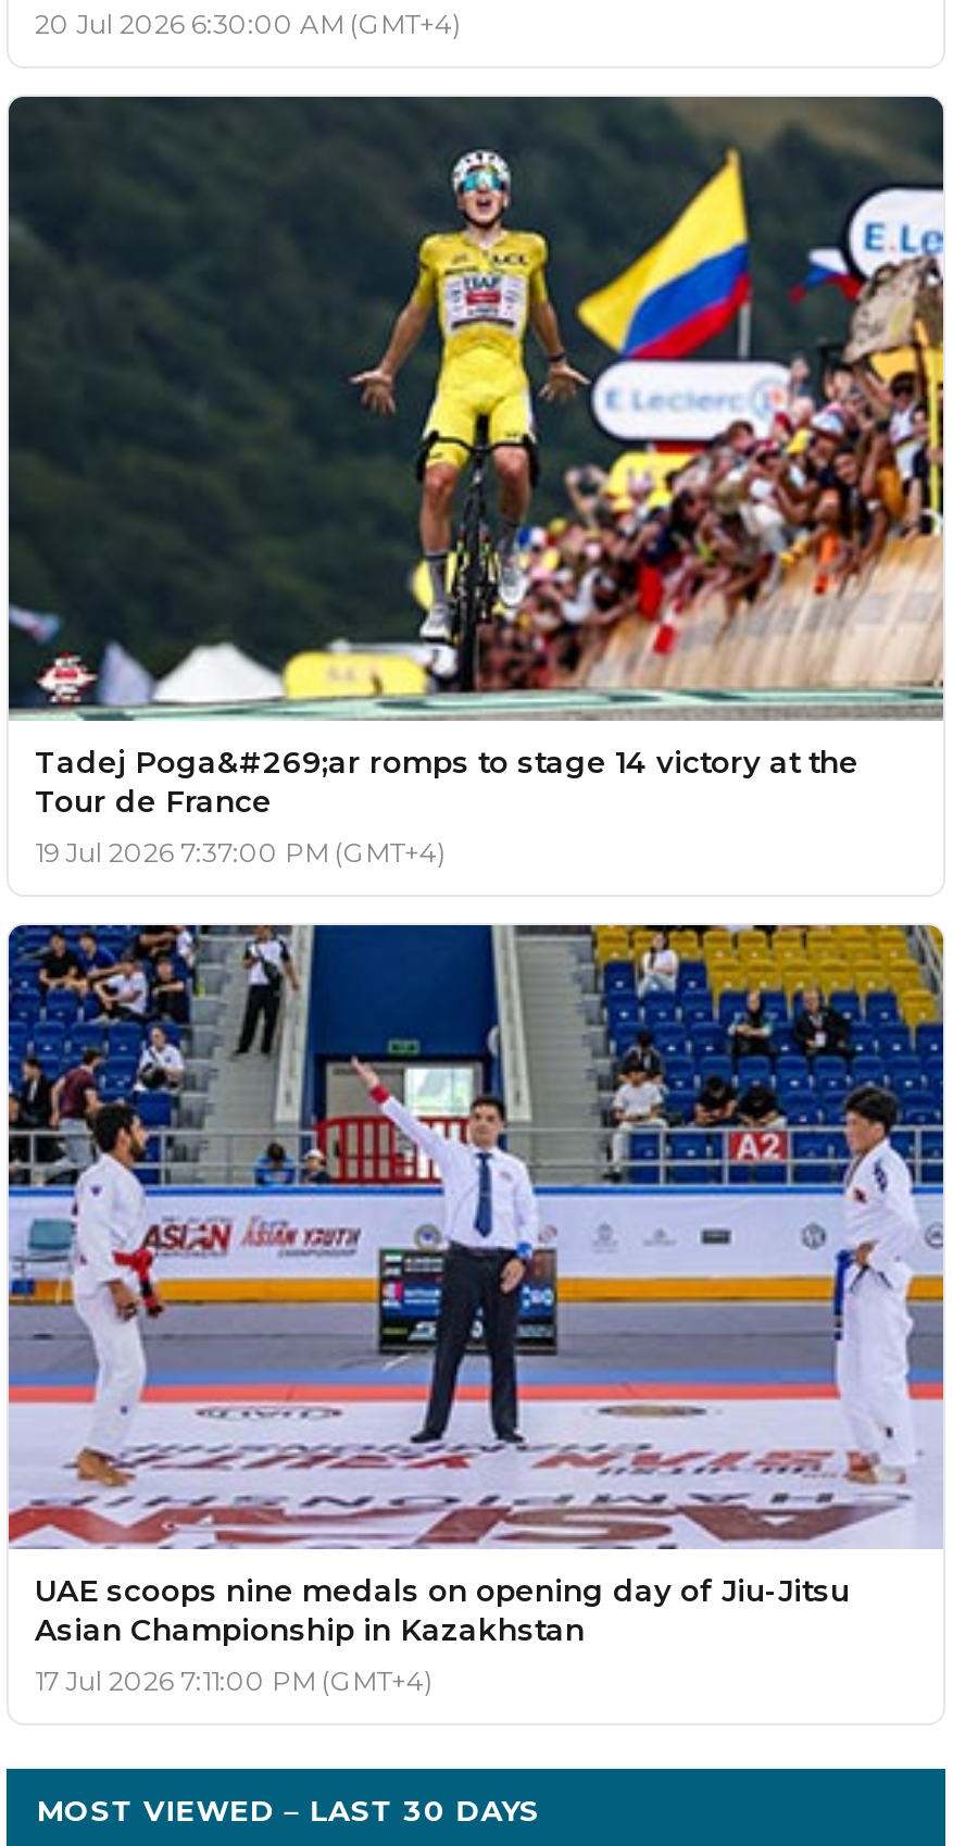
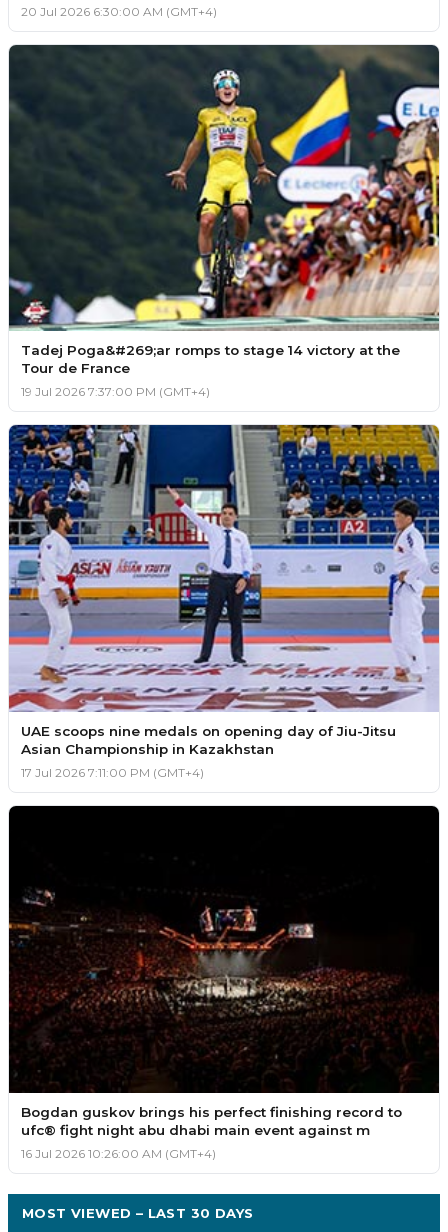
+ [image]
+ Bogdan guskov brings his perfect finishing record to
+ ufc® fight night abu dhabi main event against m
+ 16 Jul 2026 10:26:00 AM (GMT+4)
